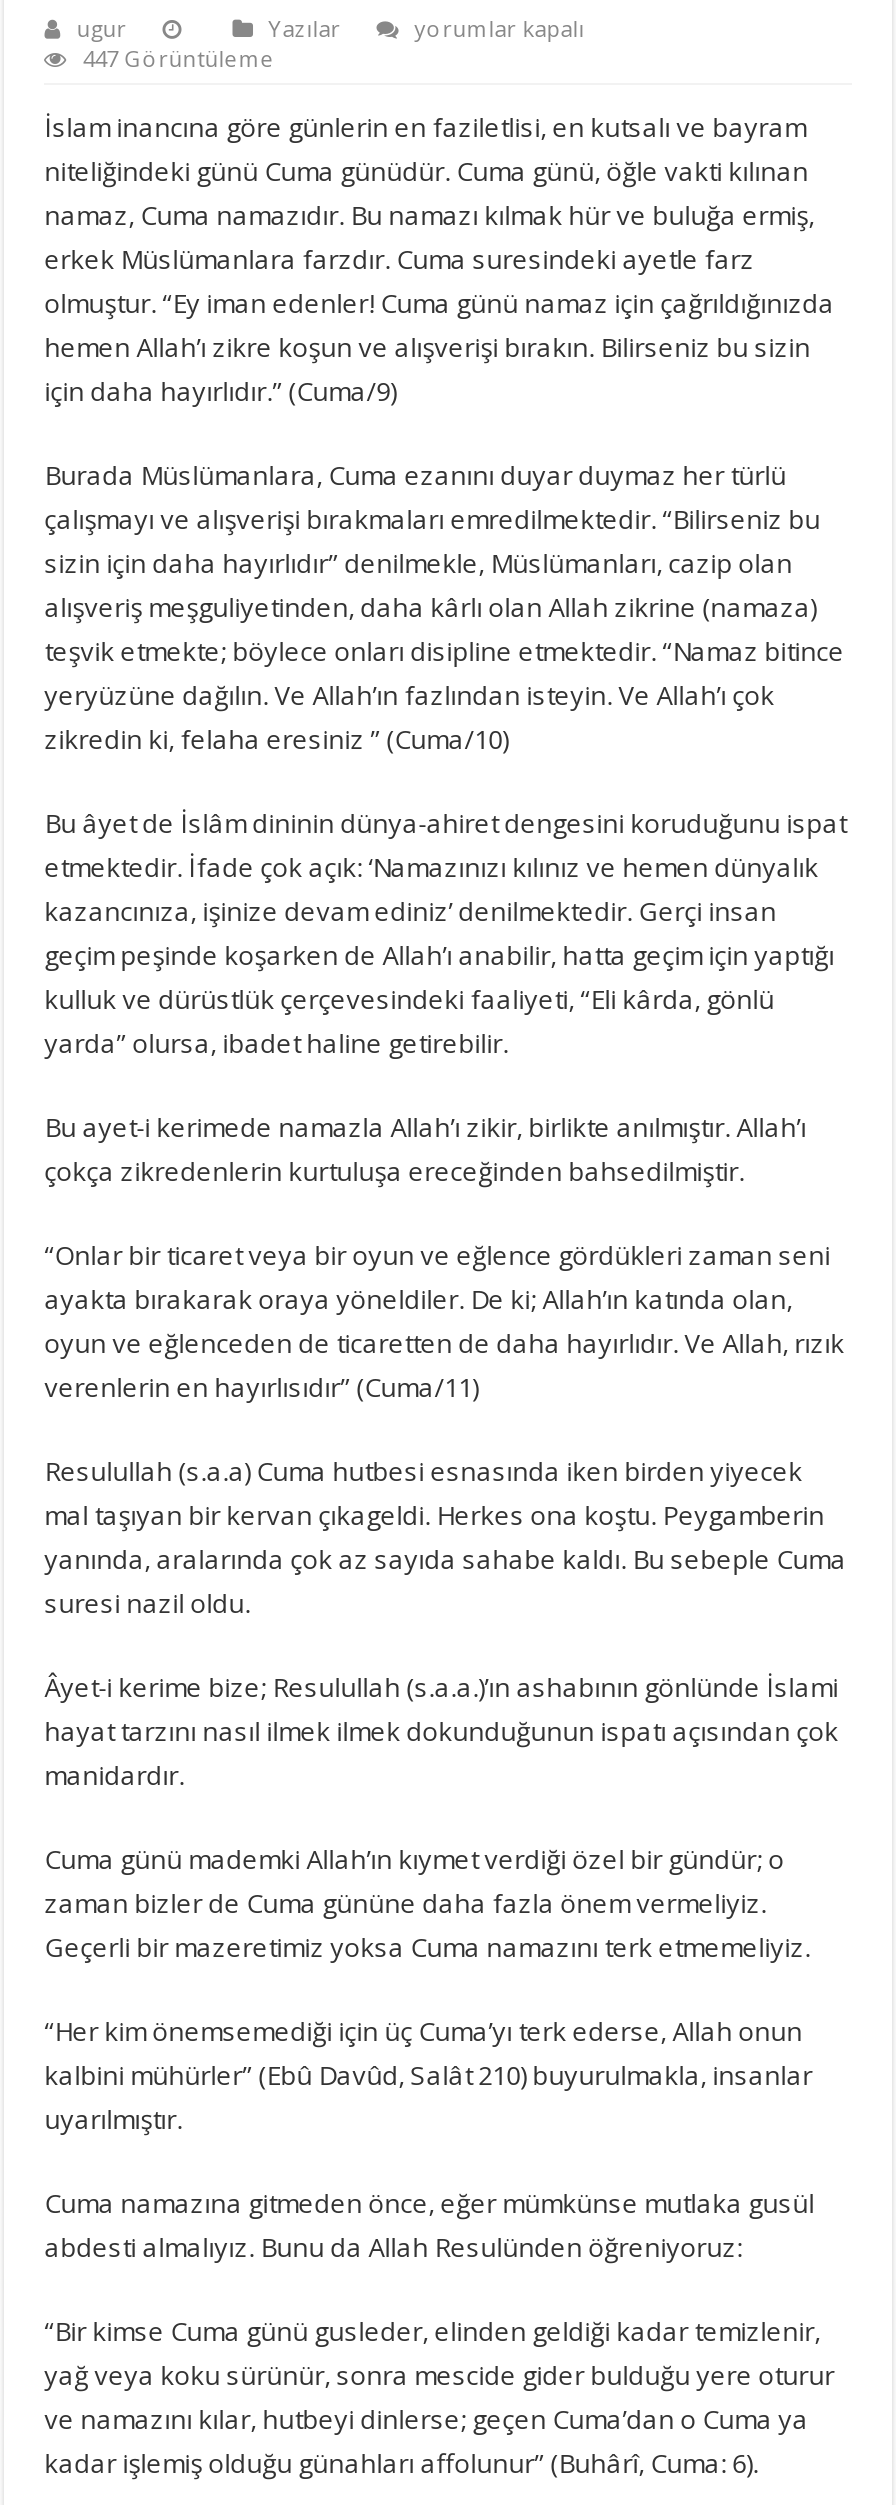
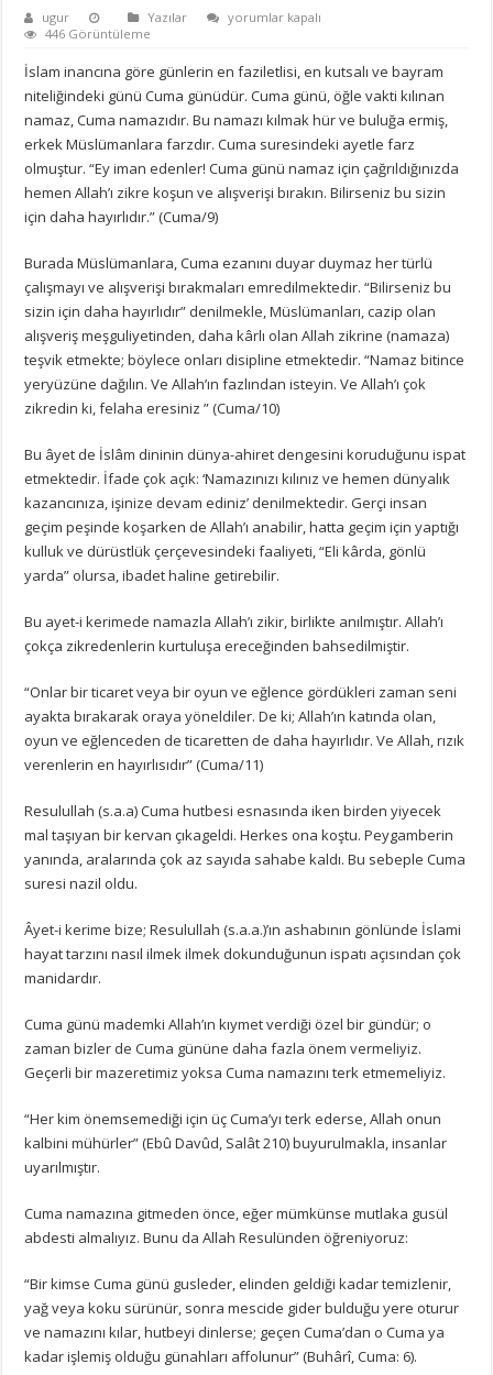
- 447 Görüntüleme
+ 446 Görüntüleme
